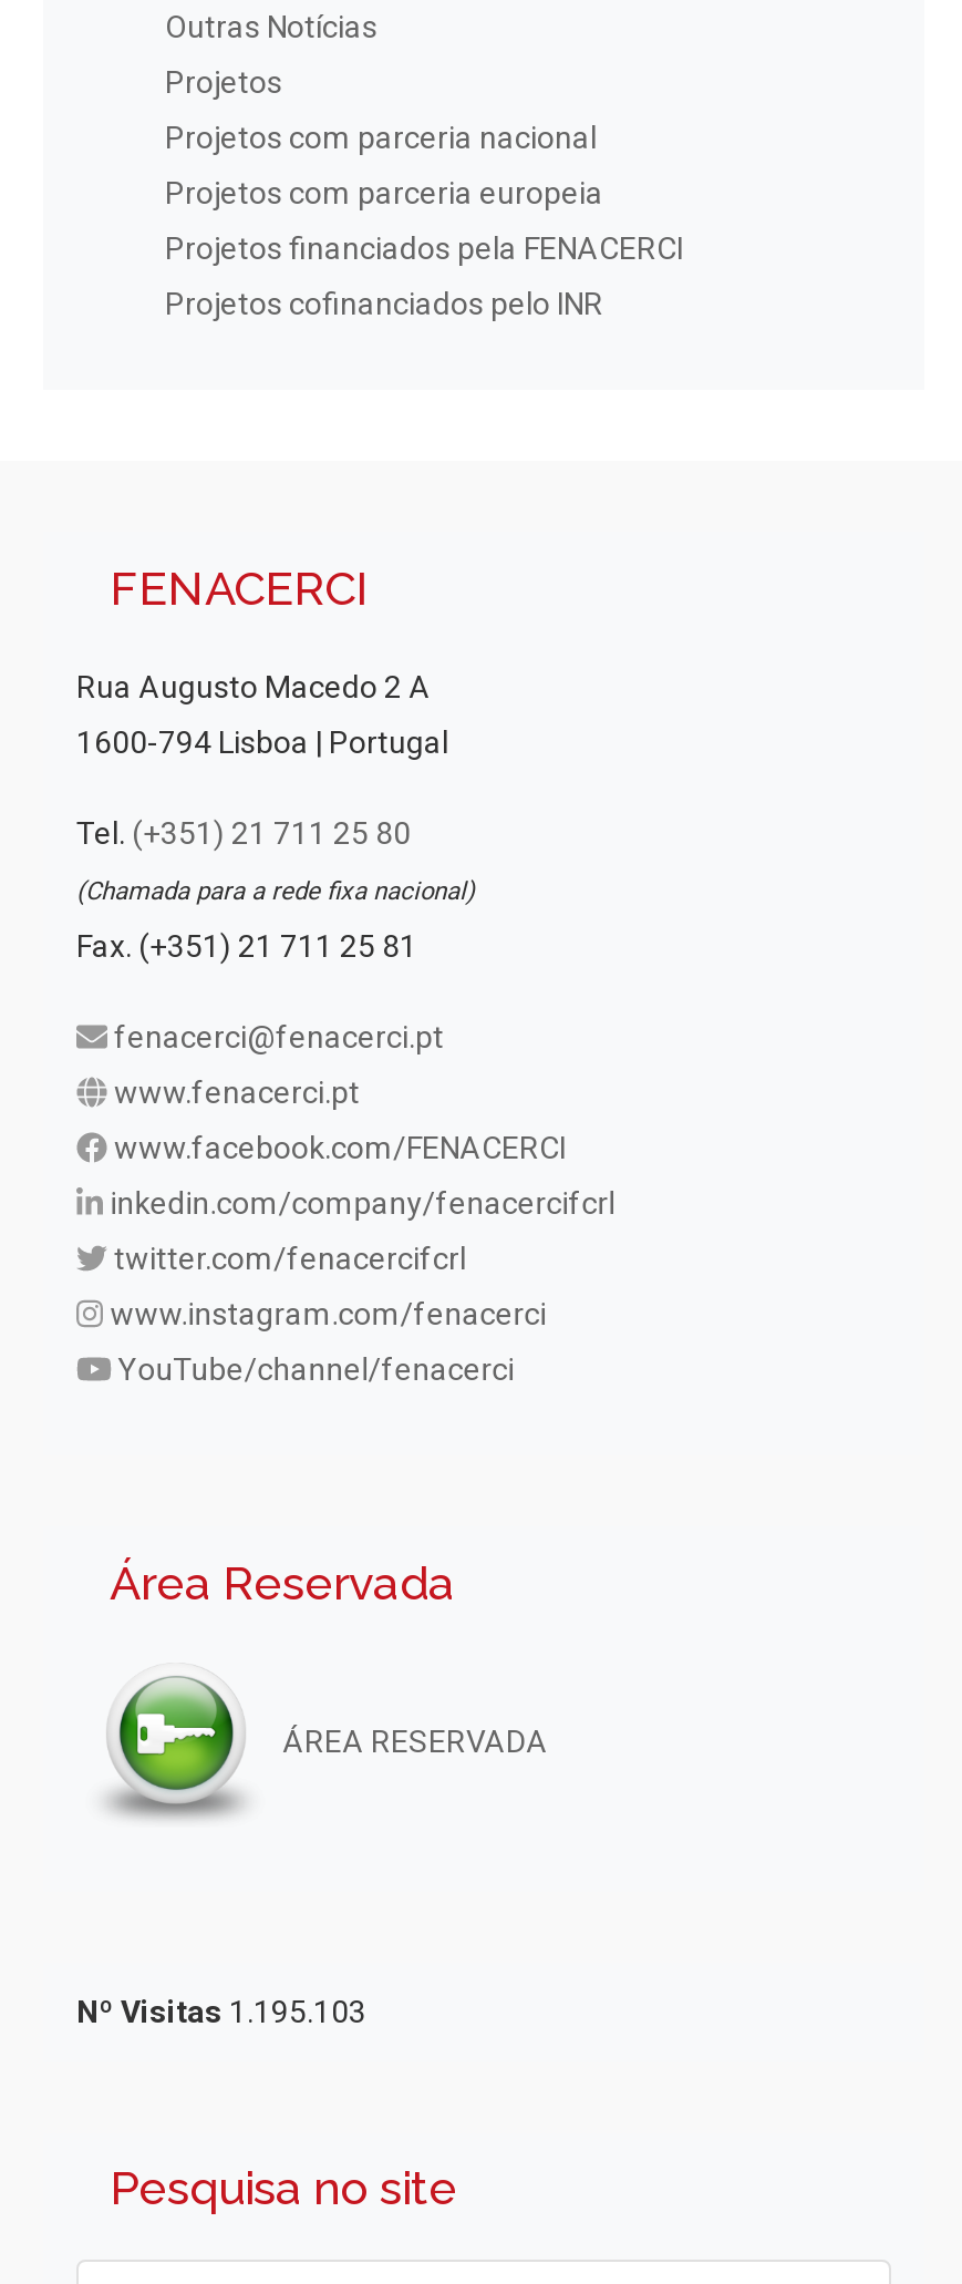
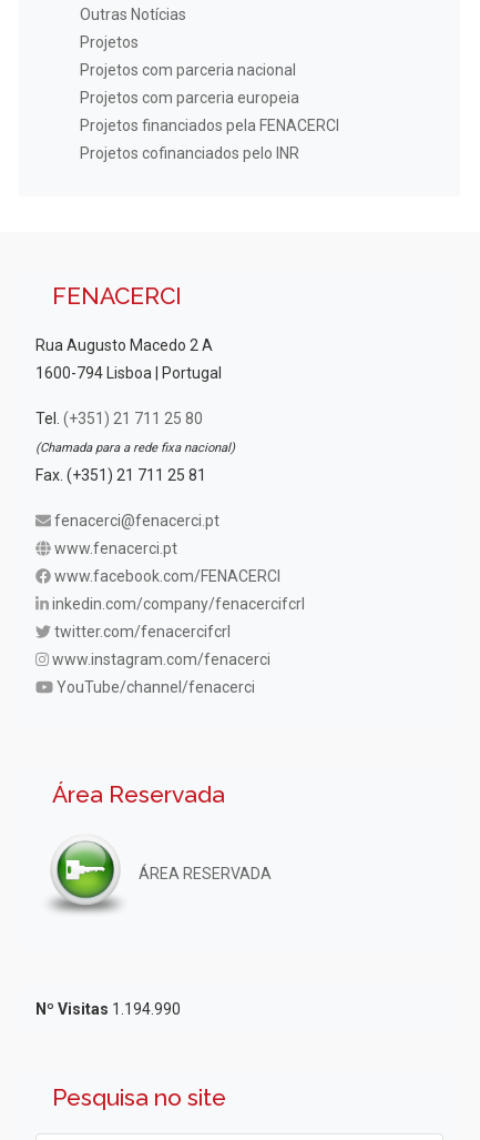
- Nº Visitas 1.195.103
+ Nº Visitas 1.194.990
